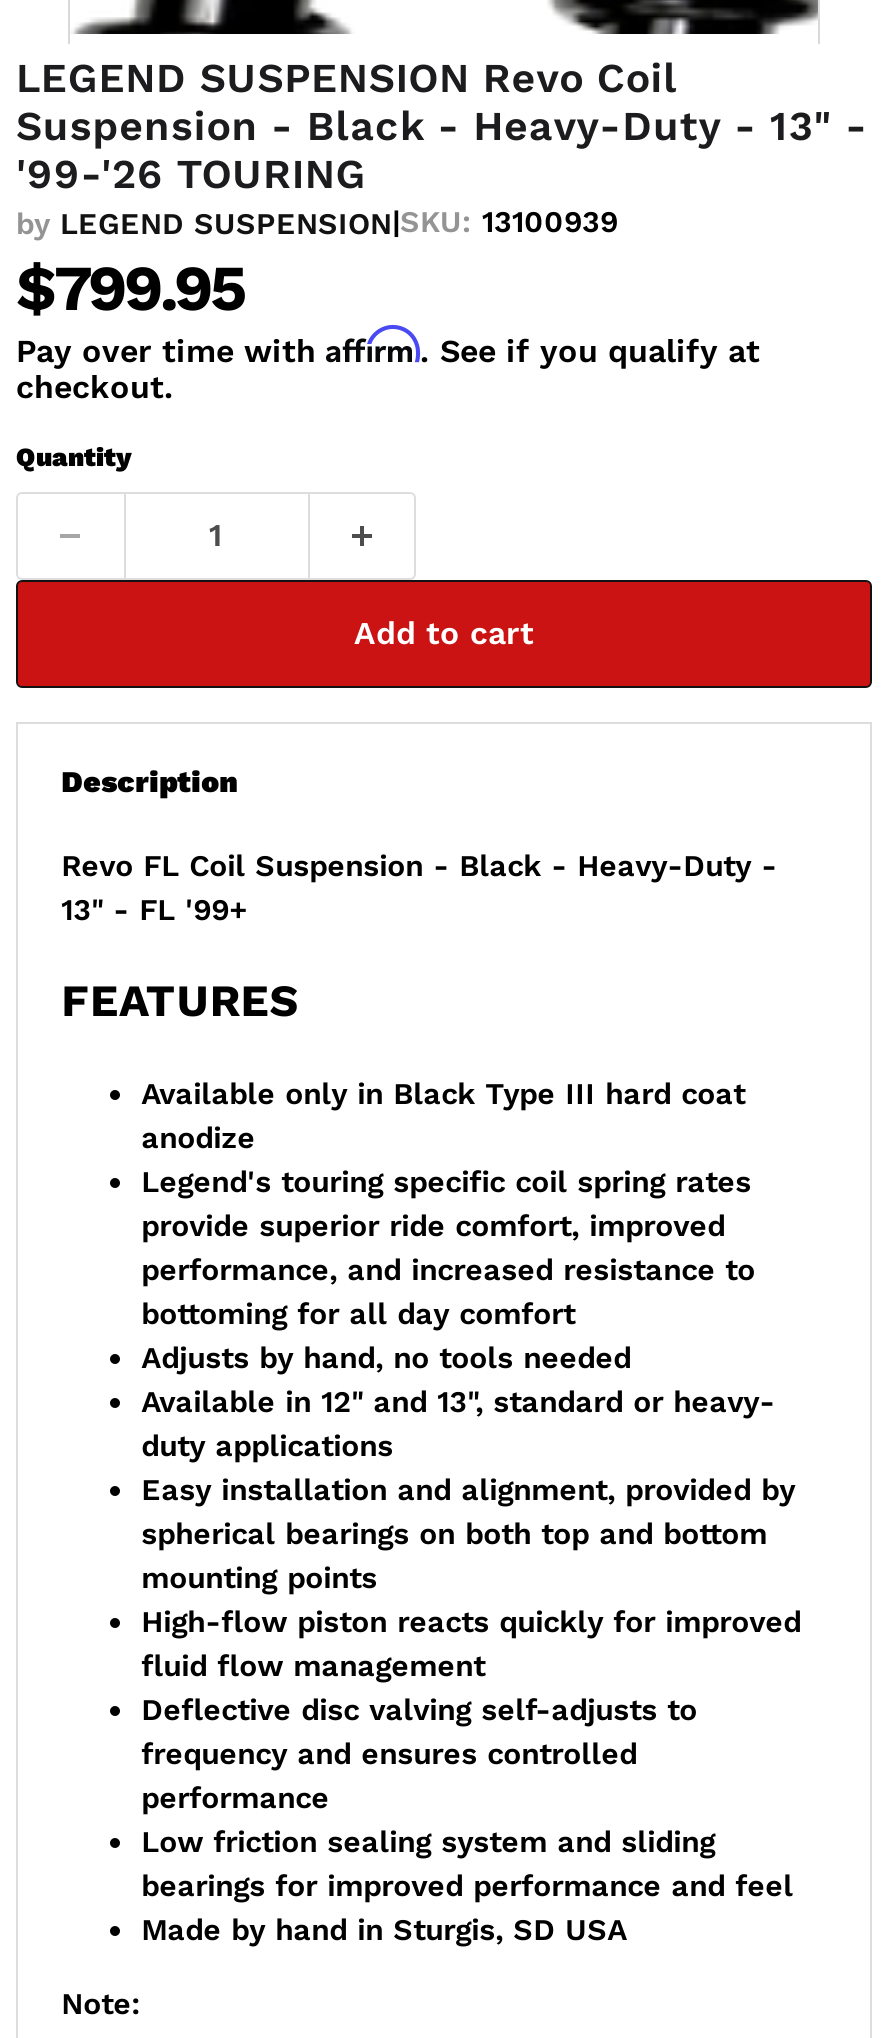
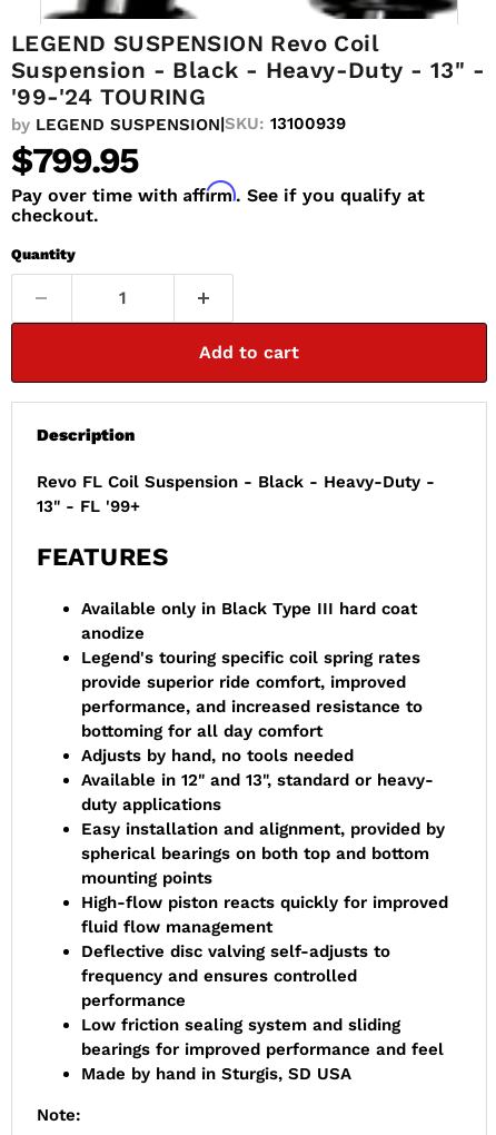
- '99-'26 TOURING
+ '99-'24 TOURING
